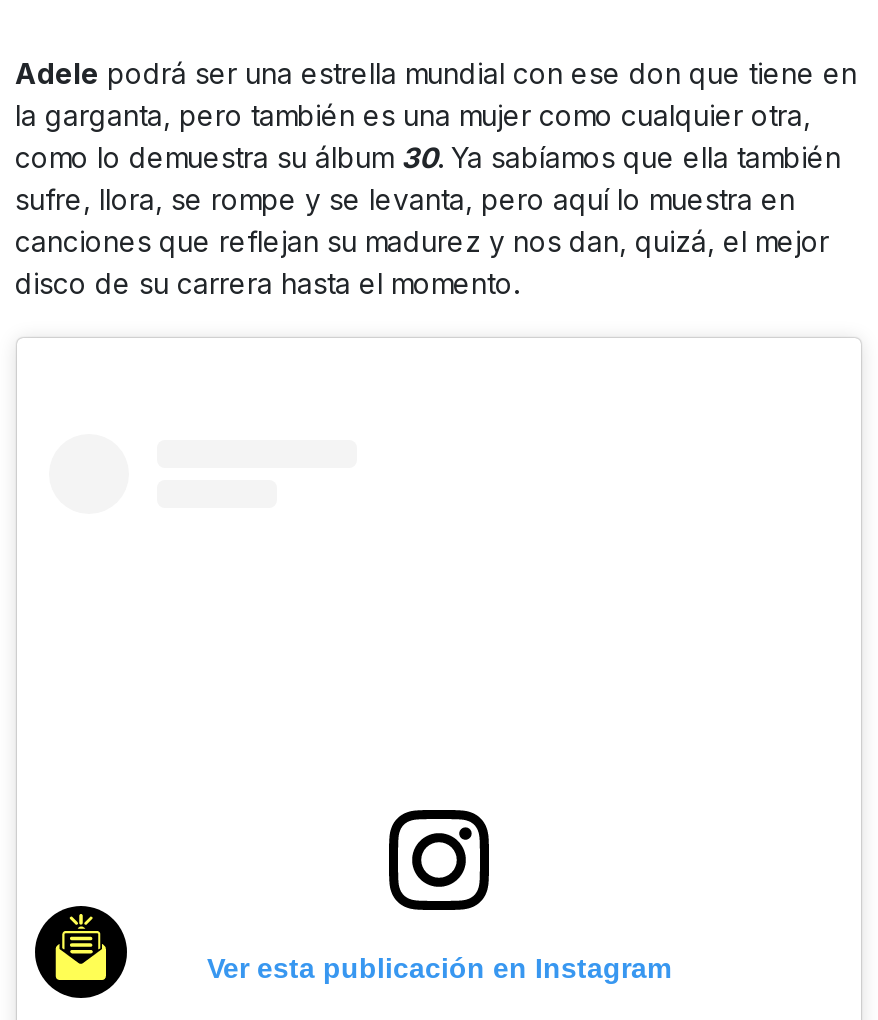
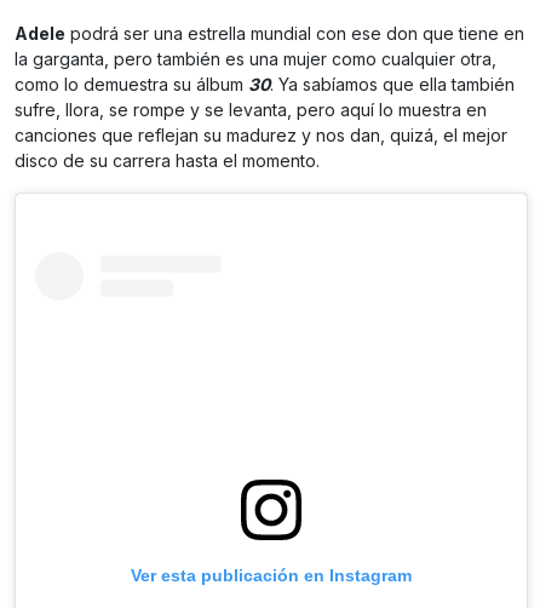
- [image]
